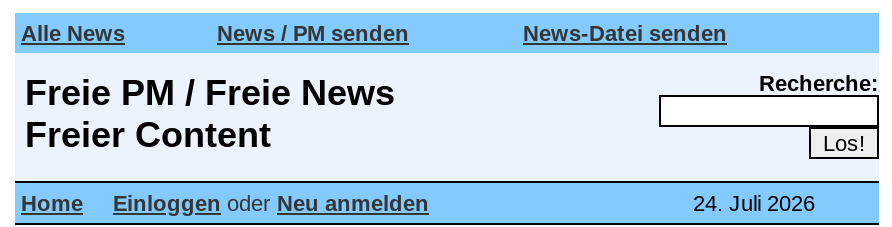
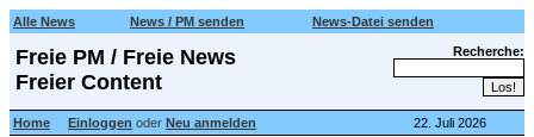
- 24. Juli 2026
+ 22. Juli 2026
